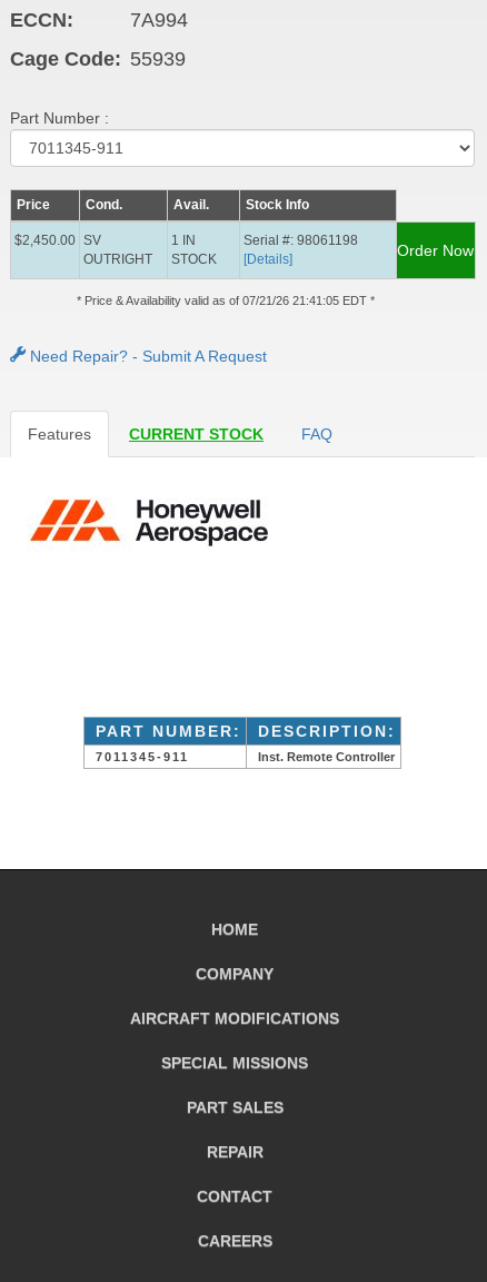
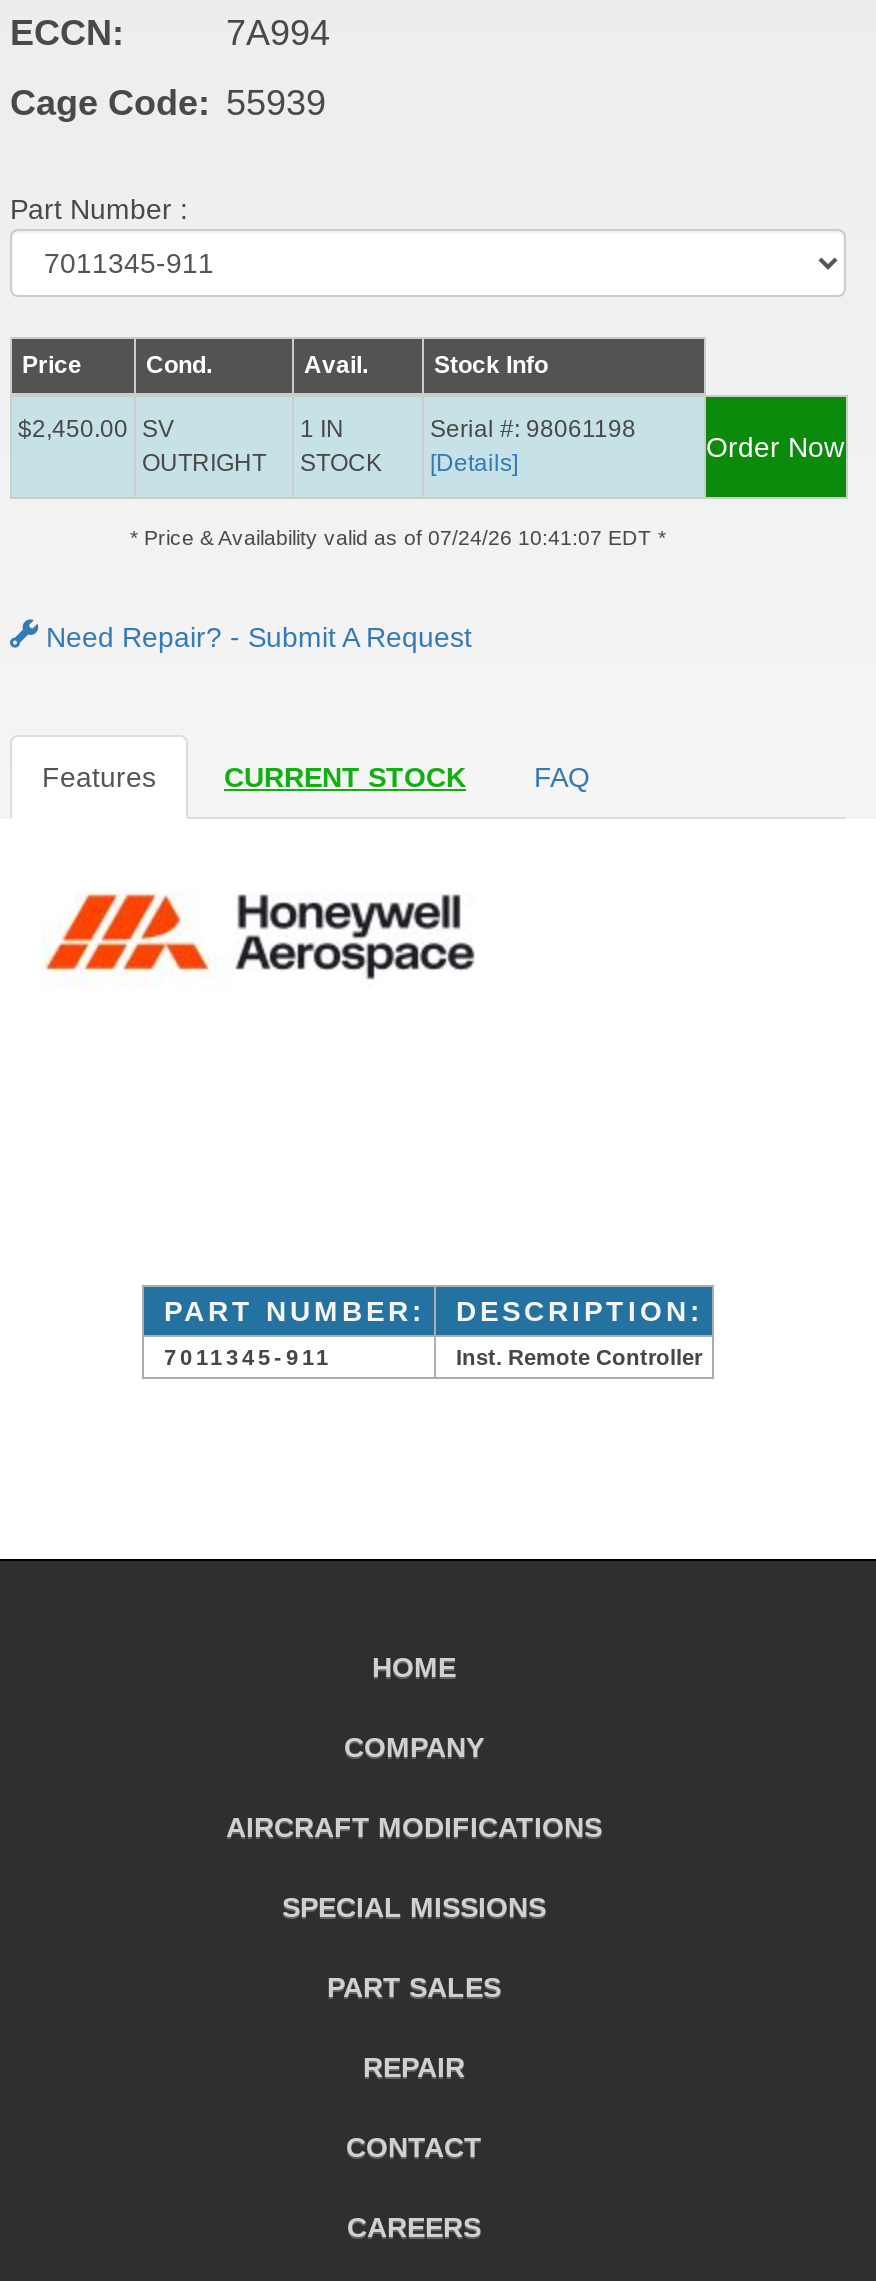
- * Price & Availability valid as of 07/21/26 21:41:05 EDT *
+ * Price & Availability valid as of 07/24/26 10:41:07 EDT *
